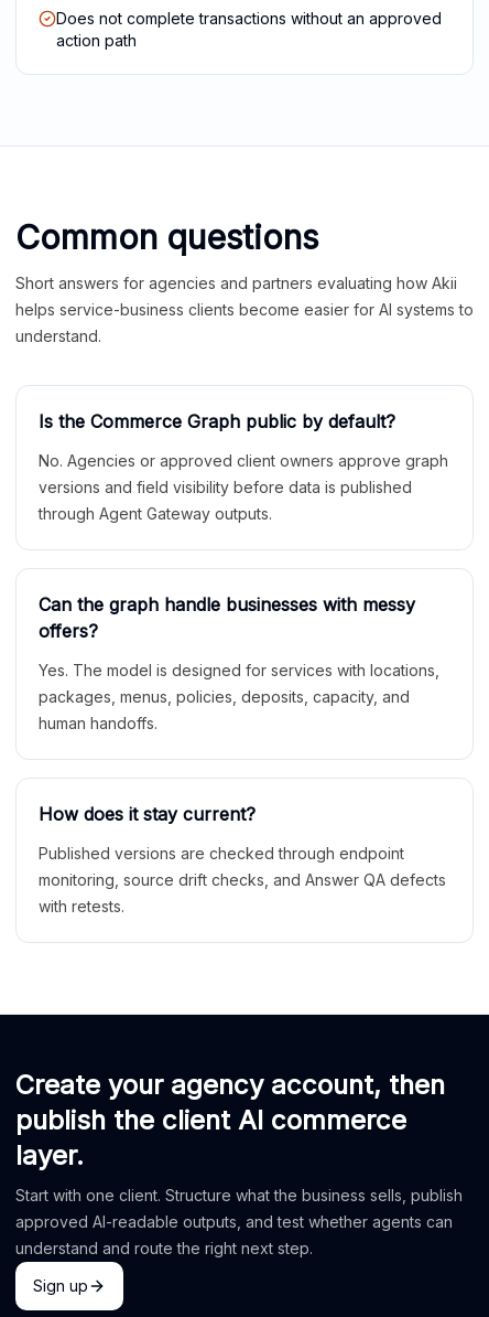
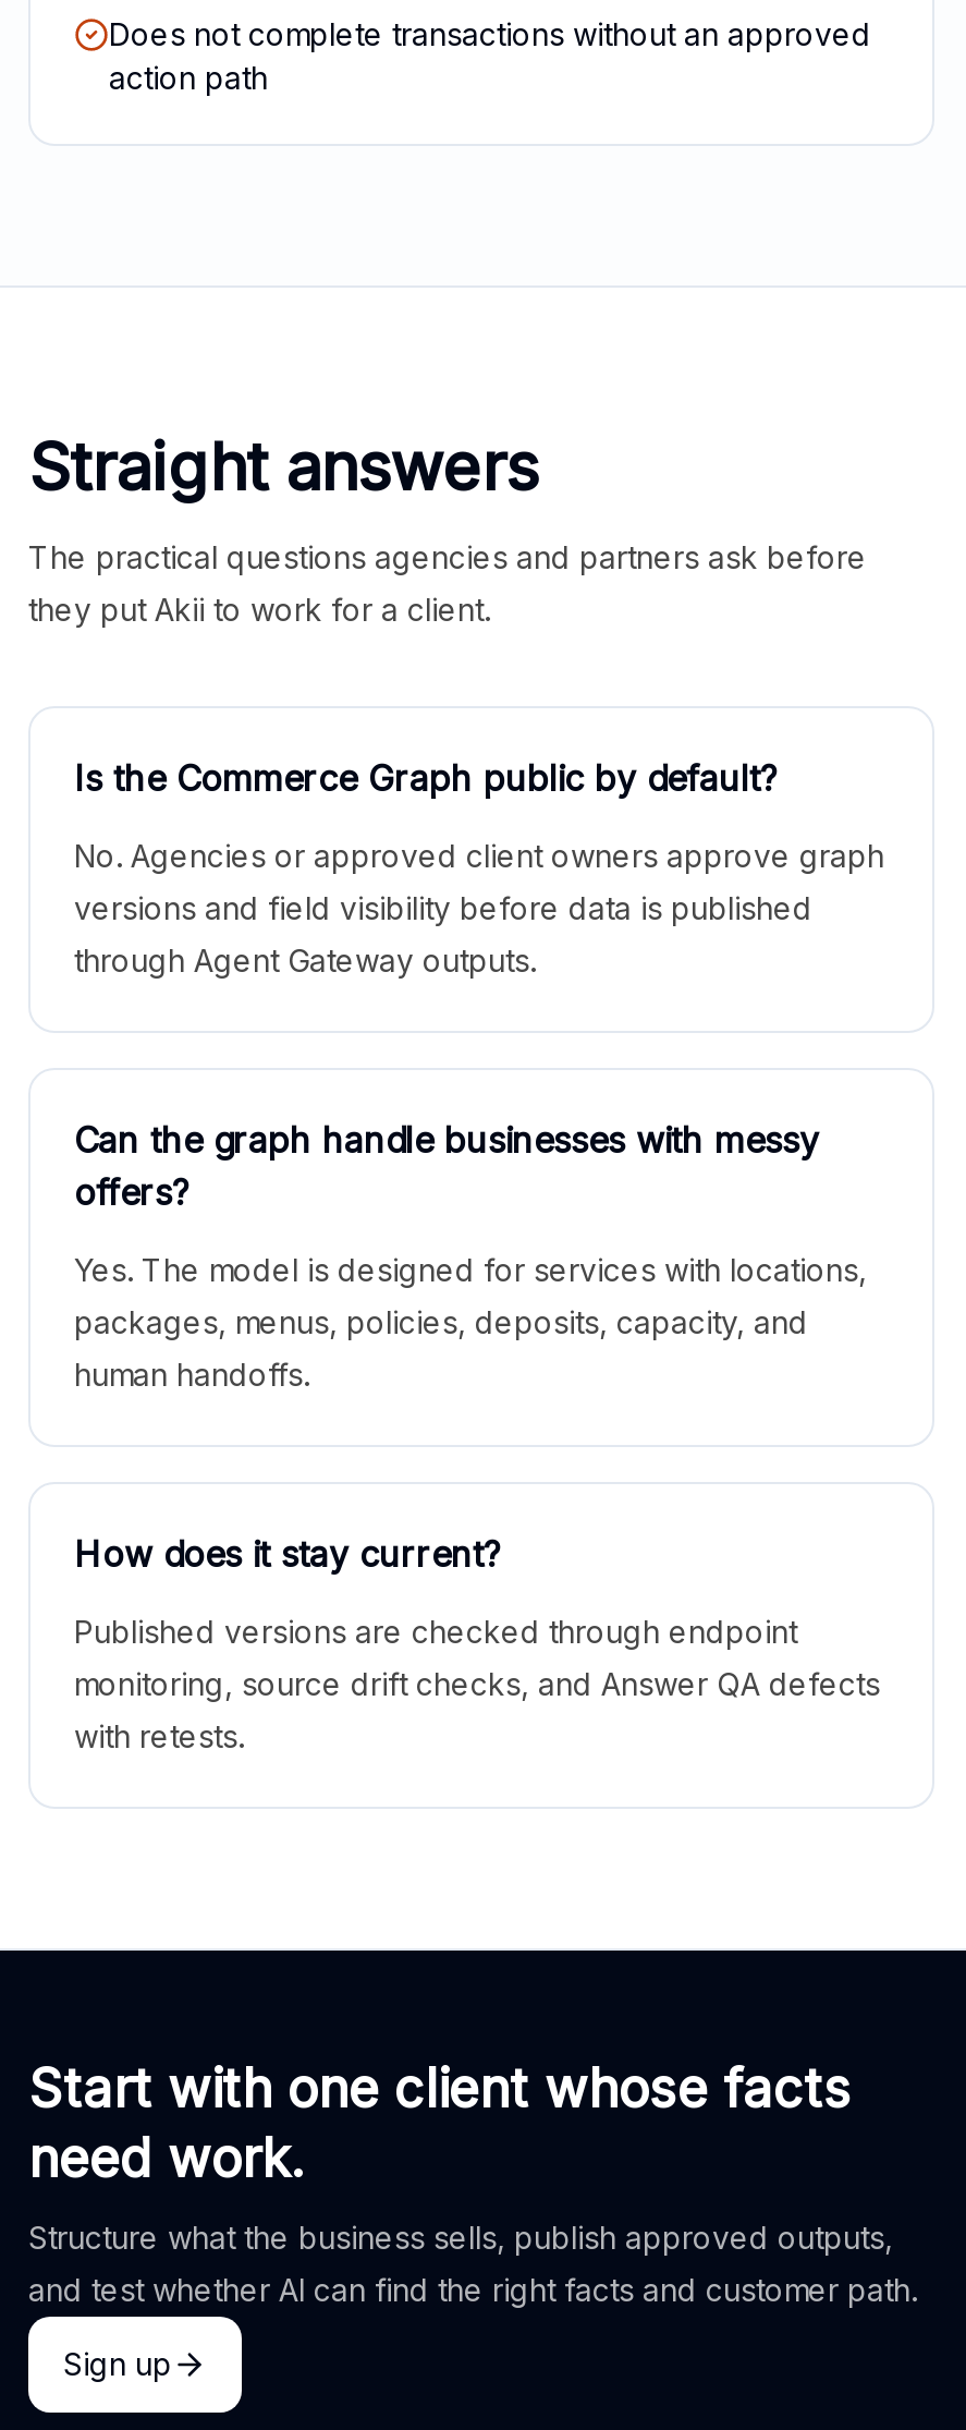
- Common questions
- Short answers for agencies and partners evaluating how Akii
- helps service-business clients become easier for AI systems to
- understand.
+ Straight answers
+ The practical questions agencies and partners ask before
+ they put Akii to work for a client.

- Create your agency account, then
- publish the client AI commerce
- layer.
- Start with one client. Structure what the business sells, publish
- approved AI-readable outputs, and test whether agents can
- understand and route the right next step.
+ Start with one client whose facts
+ need work.
+ Structure what the business sells, publish approved outputs,
+ and test whether AI can find the right facts and customer path.
